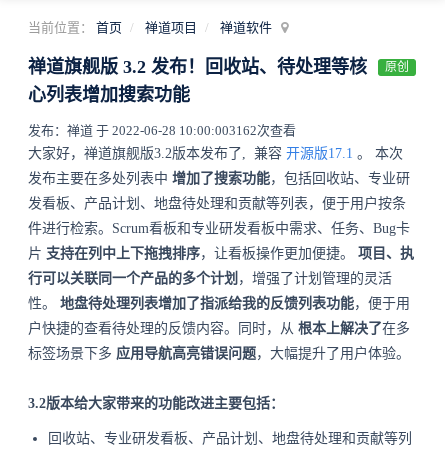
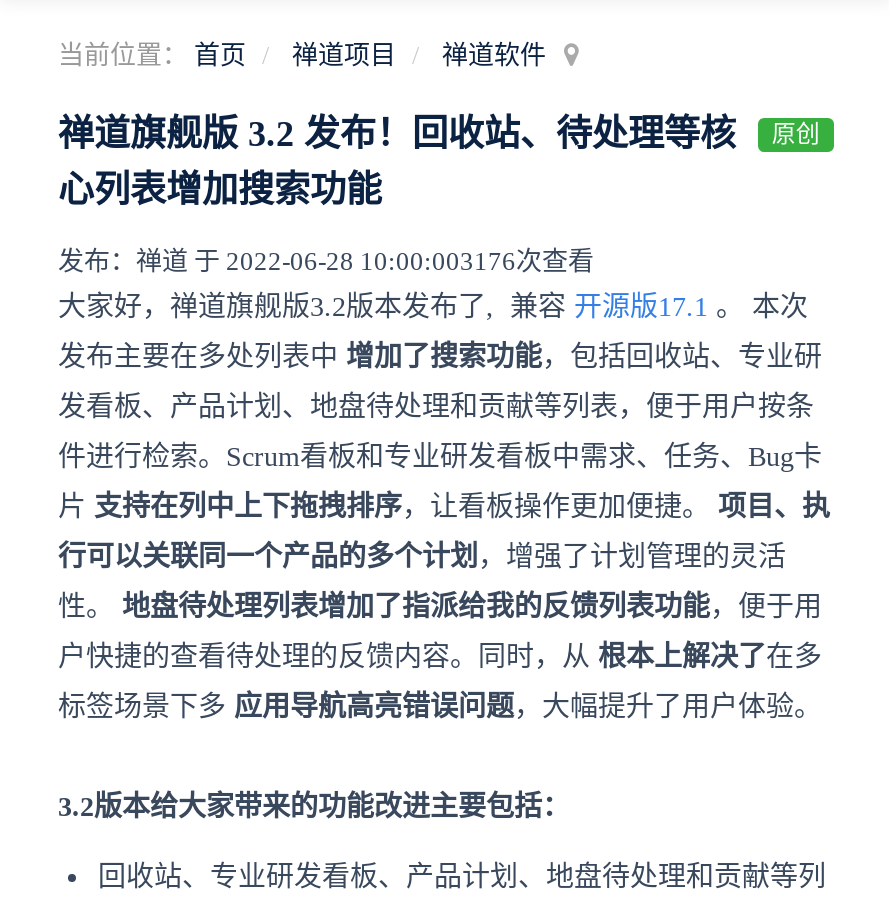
- 发布：禅道 于 2022-06-28 10:00:003162次查看
+ 发布：禅道 于 2022-06-28 10:00:003176次查看
